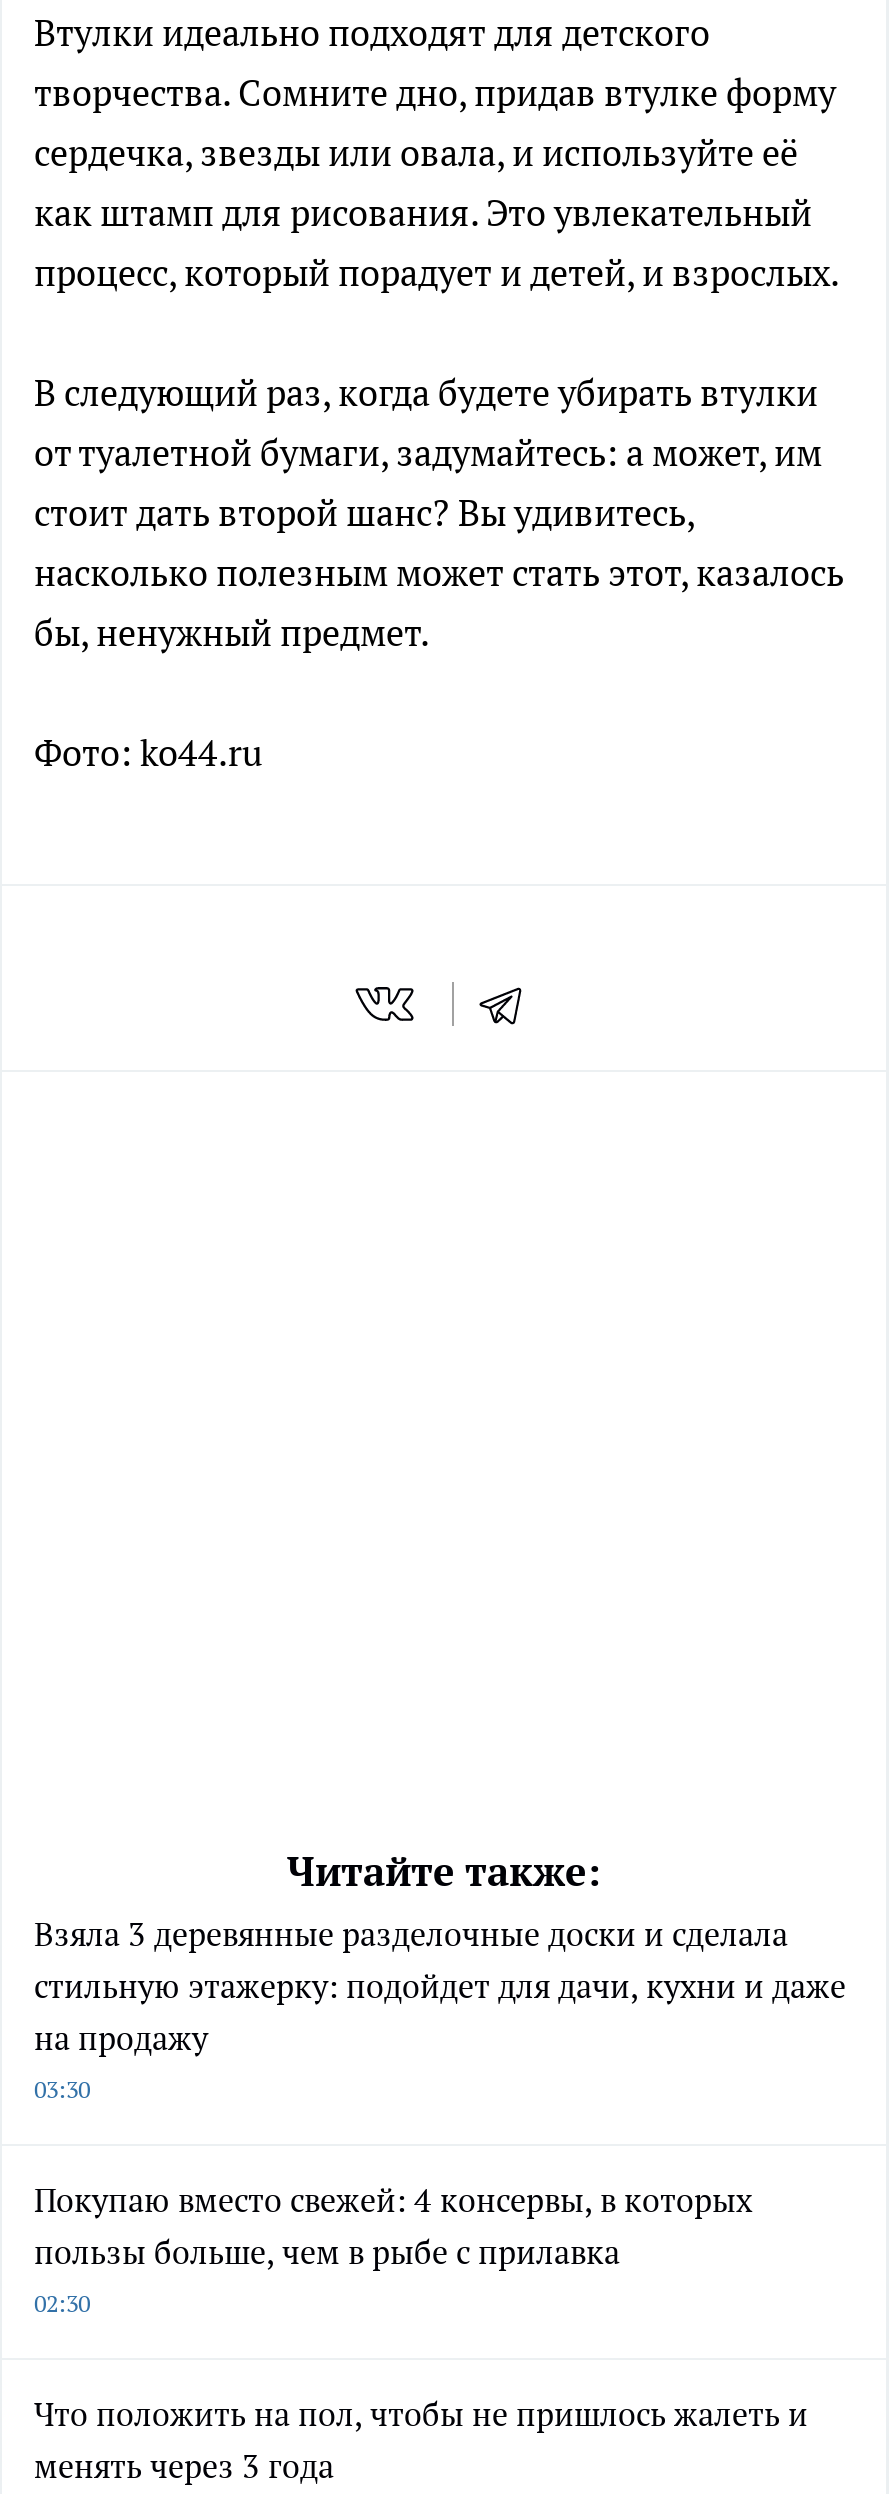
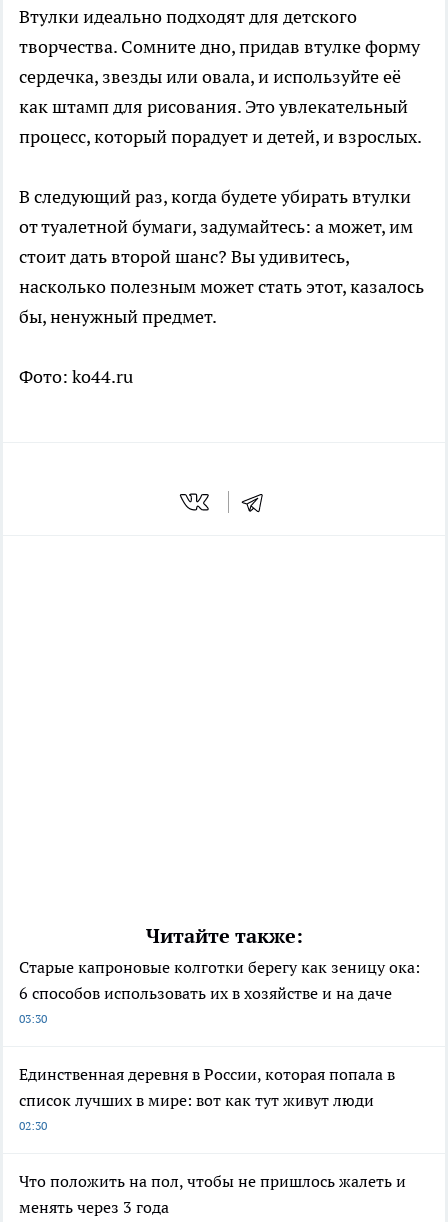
- Взяла 3 деревянные разделочные доски и сделала
- стильную этажерку: подойдет для дачи, кухни и даже
- на продажу
+ Старые капроновые колготки берегу как зеницу ока:
+ 6 способов использовать их в хозяйстве и на даче

- Покупаю вместо свежей: 4 консервы, в которых
- пользы больше, чем в рыбе с прилавка
+ Единственная деревня в России, которая попала в
+ список лучших в мире: вот как тут живут люди
